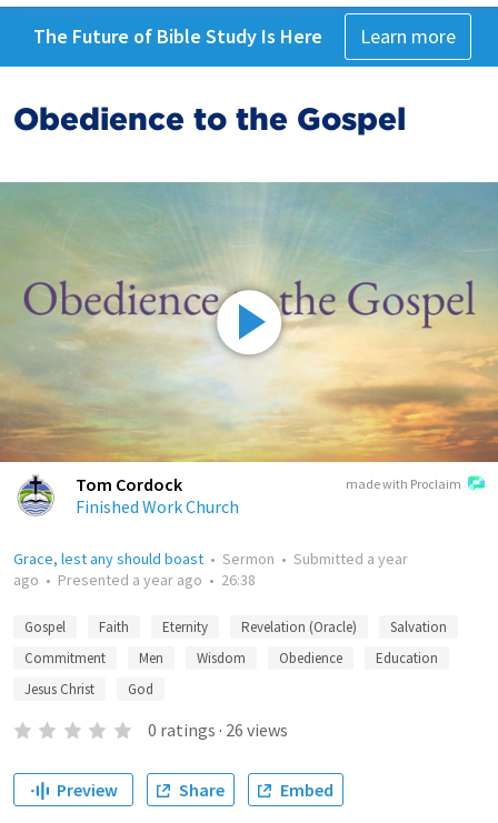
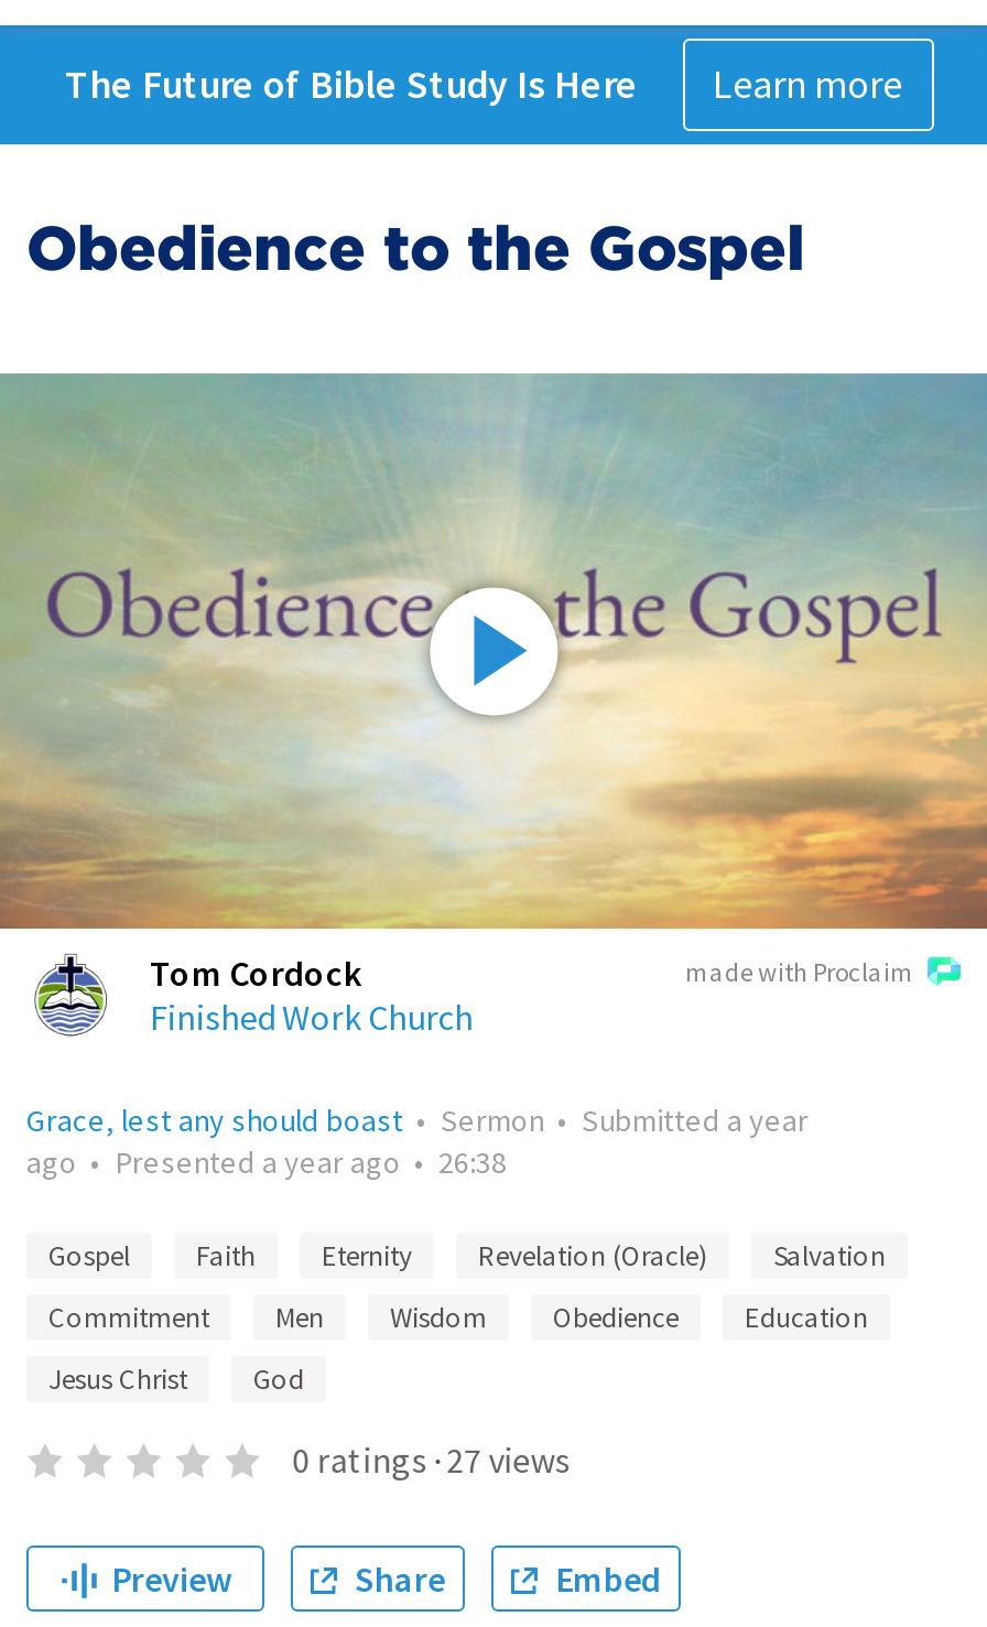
- 0 ratings · 26 views
+ 0 ratings · 27 views
